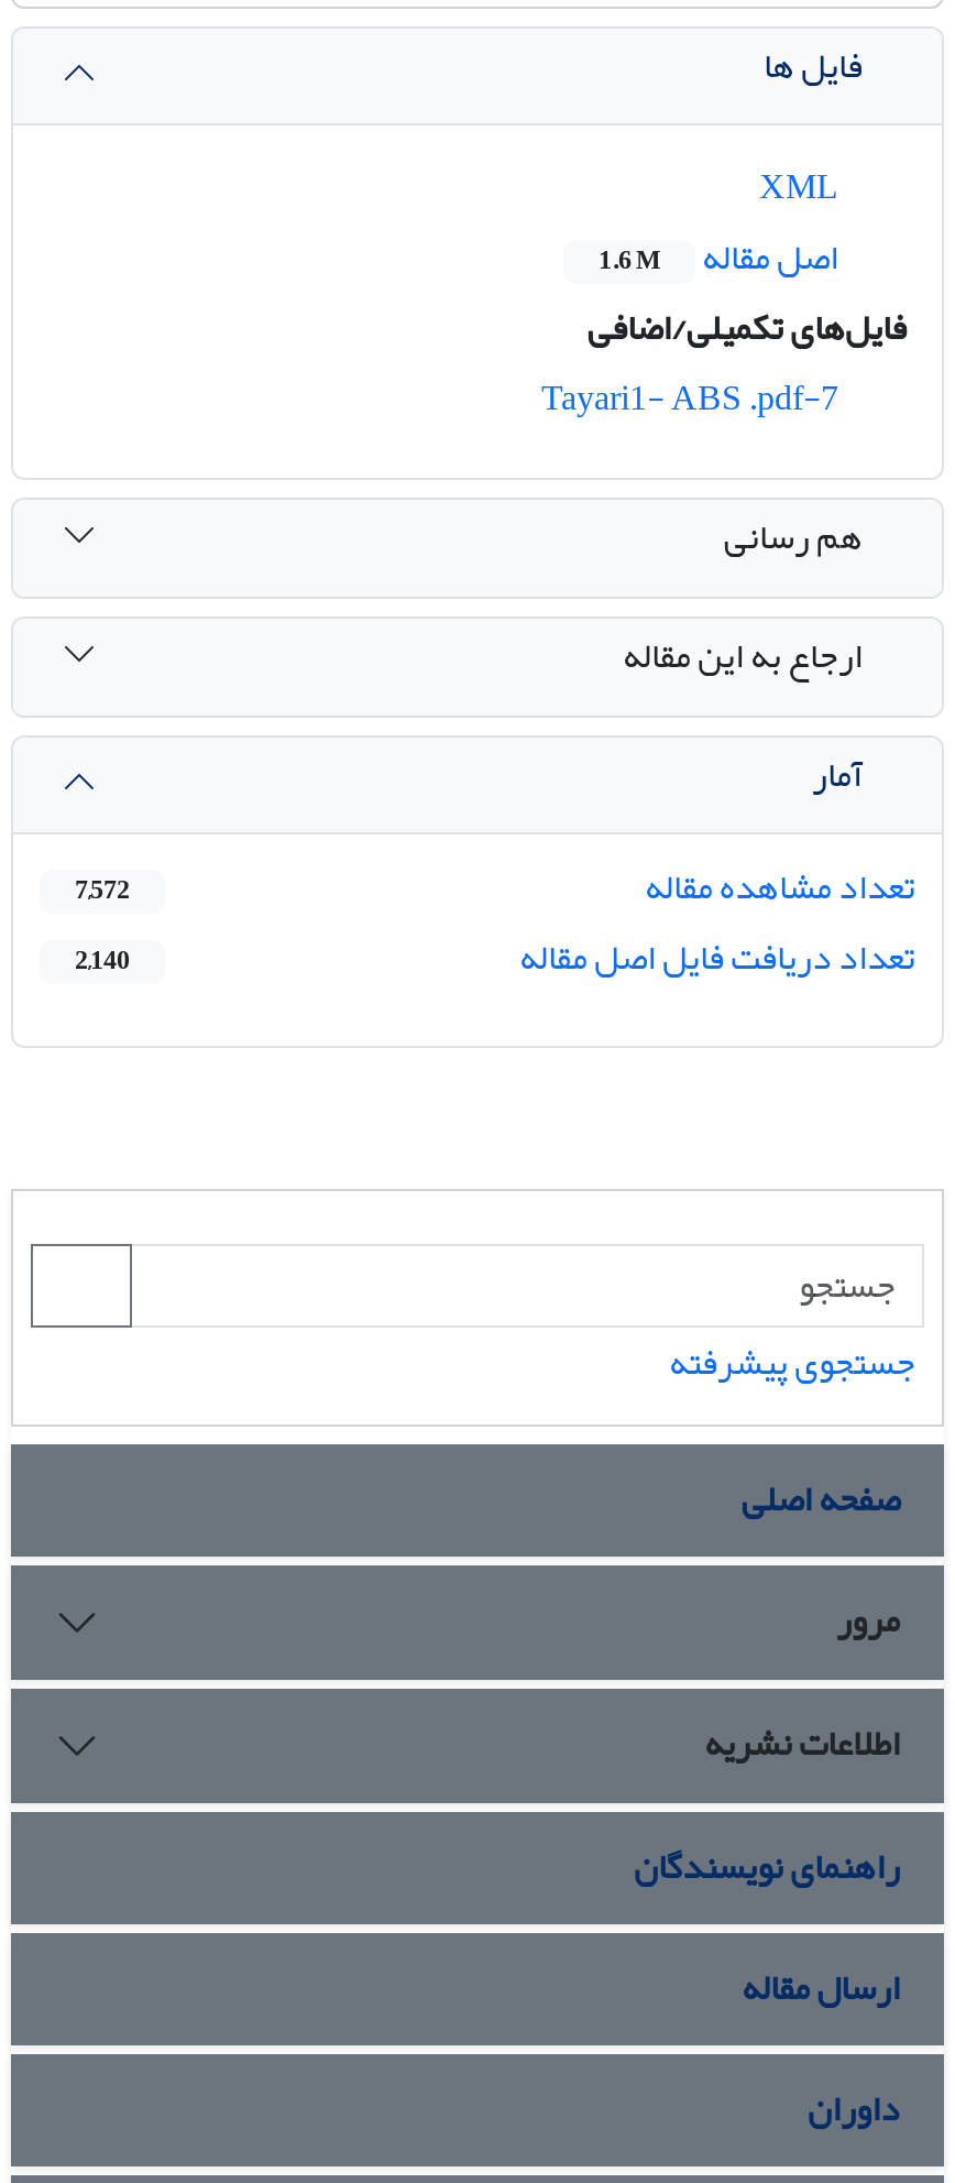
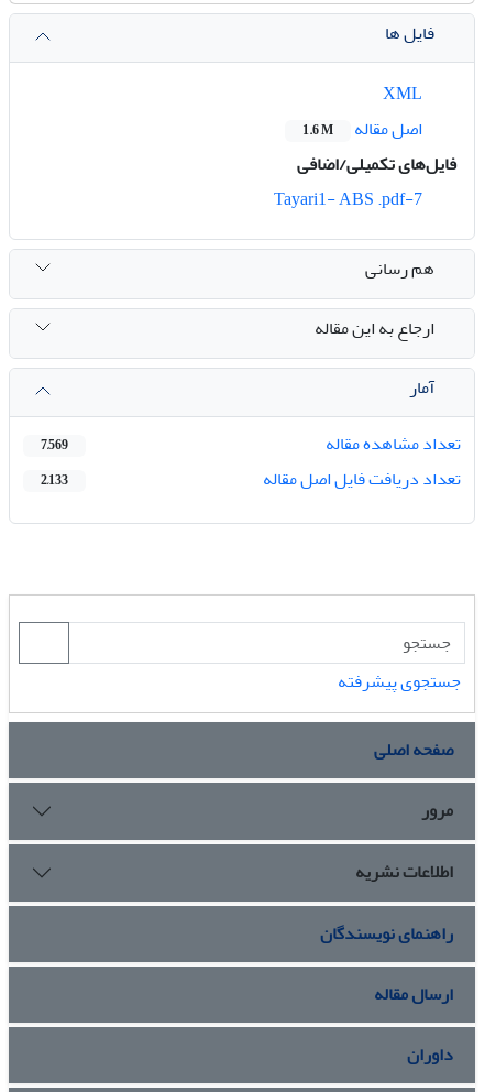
- 7,572
+ 7,569

- 2,140
+ 2,133
